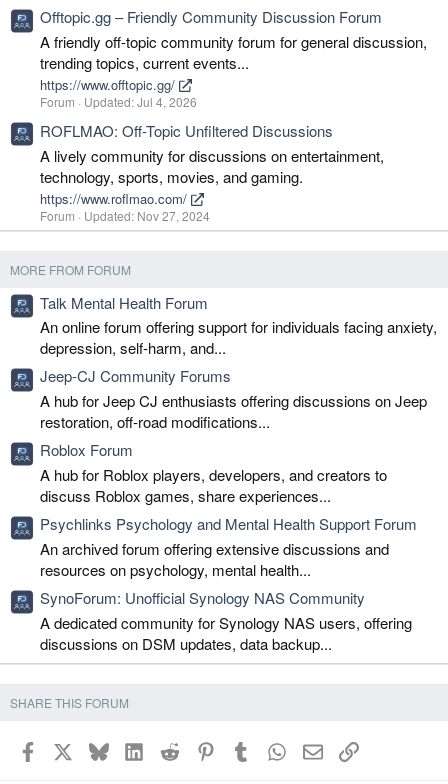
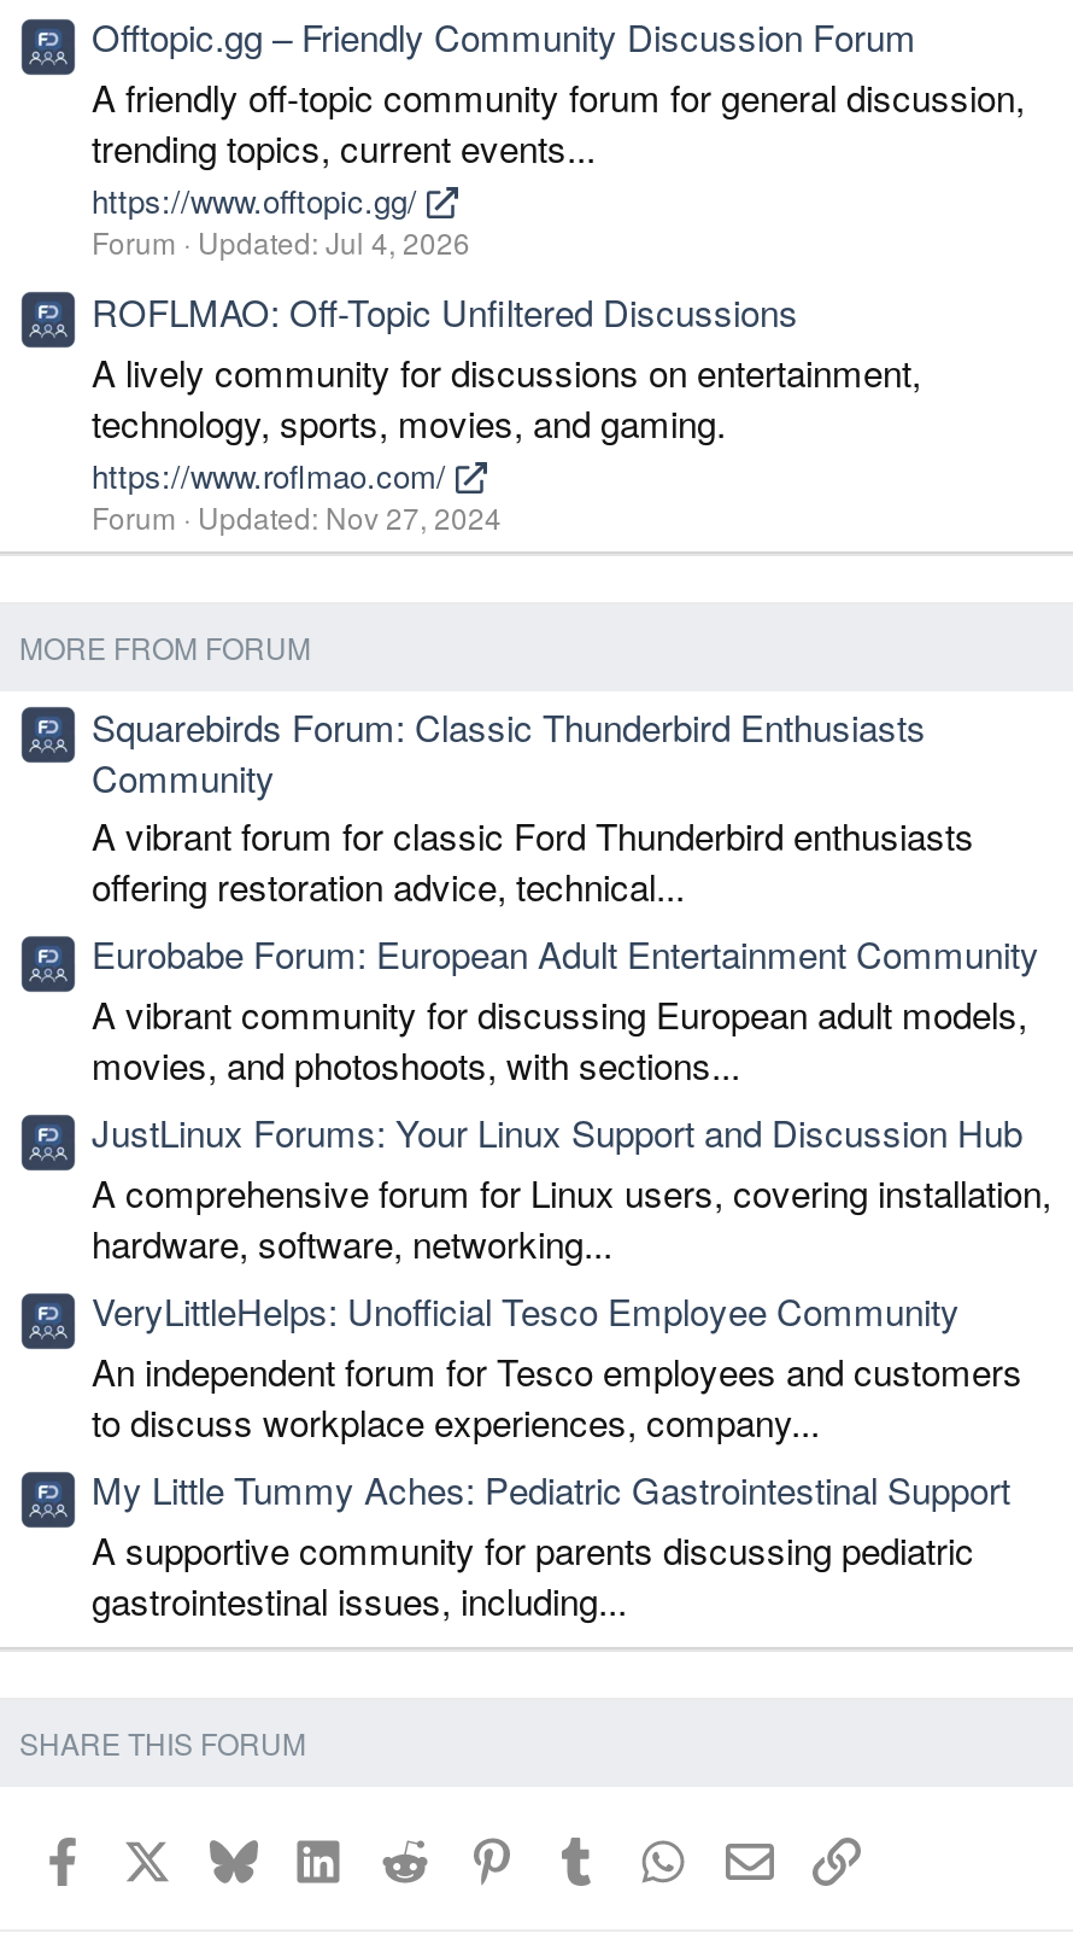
- Talk Mental Health Forum
- An online forum offering support for individuals facing anxiety,
- depression, self-harm, and...
- Jeep-CJ Community Forums
- A hub for Jeep CJ enthusiasts offering discussions on Jeep
- restoration, off-road modifications...
- Roblox Forum
- A hub for Roblox players, developers, and creators to
- discuss Roblox games, share experiences...
- Psychlinks Psychology and Mental Health Support Forum
- An archived forum offering extensive discussions and
- resources on psychology, mental health...
- SynoForum: Unofficial Synology NAS Community
- A dedicated community for Synology NAS users, offering
- discussions on DSM updates, data backup...
+ Squarebirds Forum: Classic Thunderbird Enthusiasts
+ Community
+ A vibrant forum for classic Ford Thunderbird enthusiasts
+ offering restoration advice, technical...
+ Eurobabe Forum: European Adult Entertainment Community
+ A vibrant community for discussing European adult models,
+ movies, and photoshoots, with sections...
+ JustLinux Forums: Your Linux Support and Discussion Hub
+ A comprehensive forum for Linux users, covering installation,
+ hardware, software, networking...
+ VeryLittleHelps: Unofficial Tesco Employee Community
+ An independent forum for Tesco employees and customers
+ to discuss workplace experiences, company...
+ My Little Tummy Aches: Pediatric Gastrointestinal Support
+ A supportive community for parents discussing pediatric
+ gastrointestinal issues, including...
